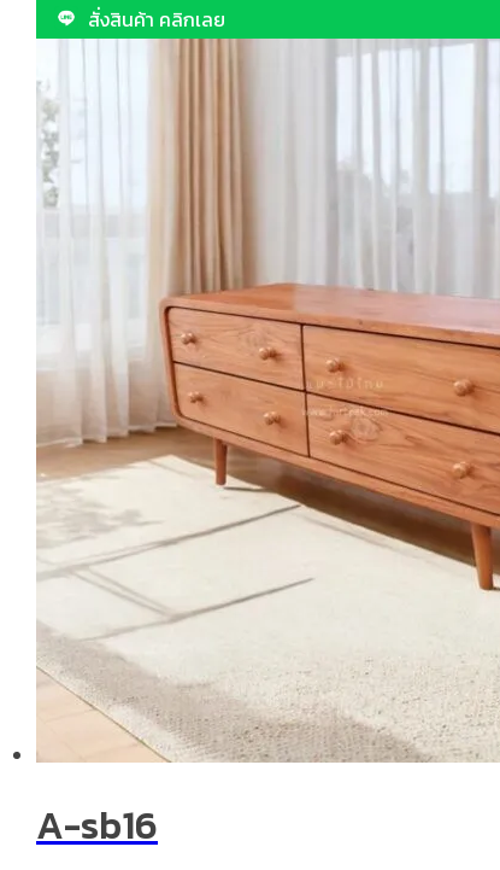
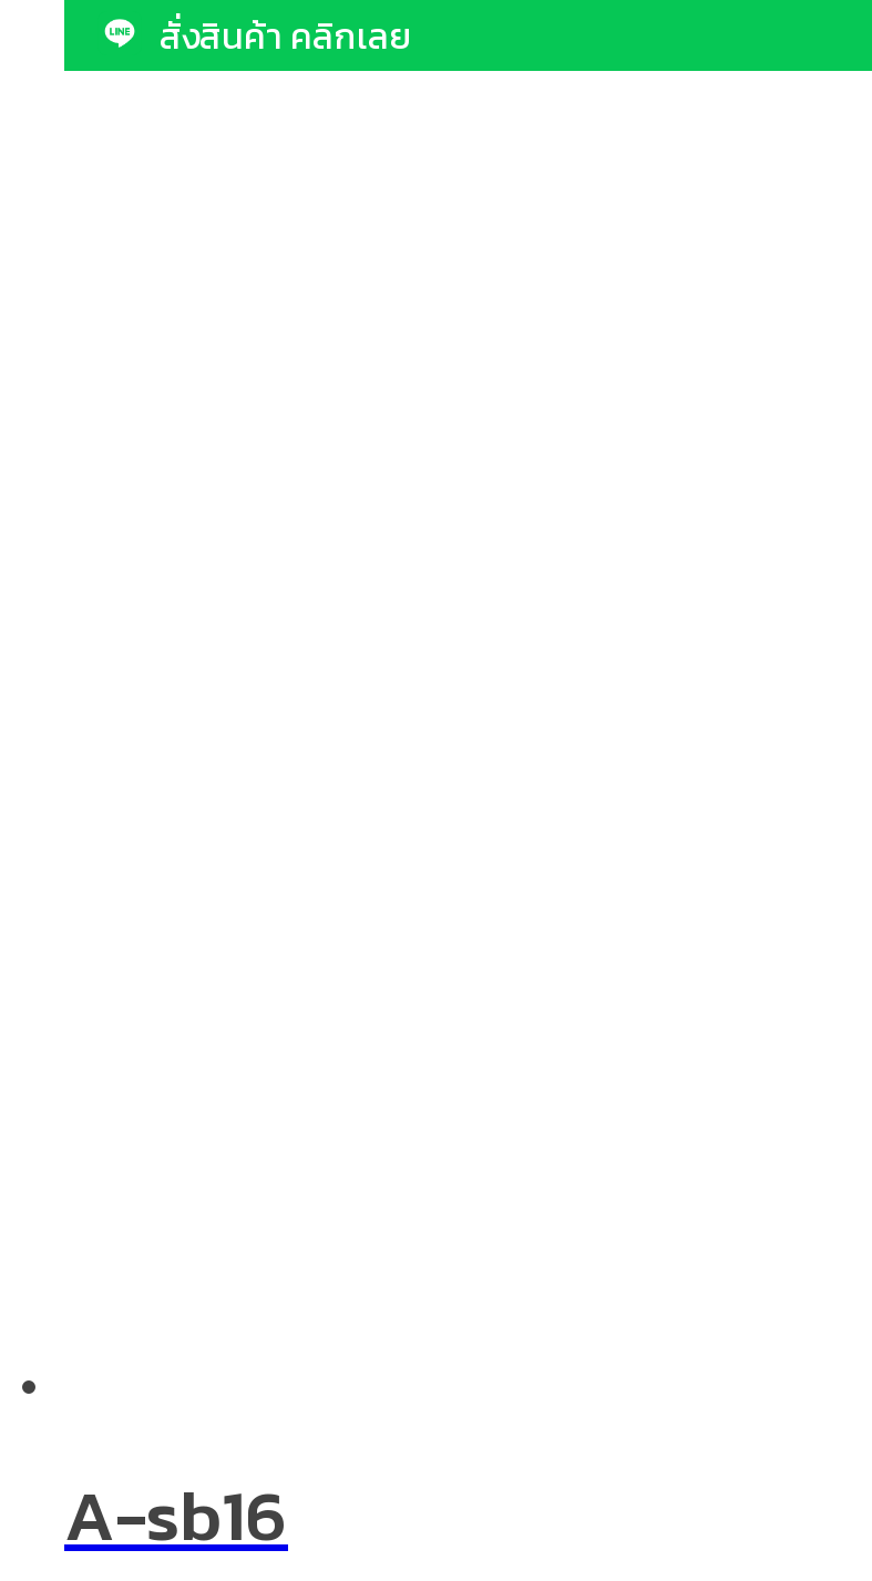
- [image]
